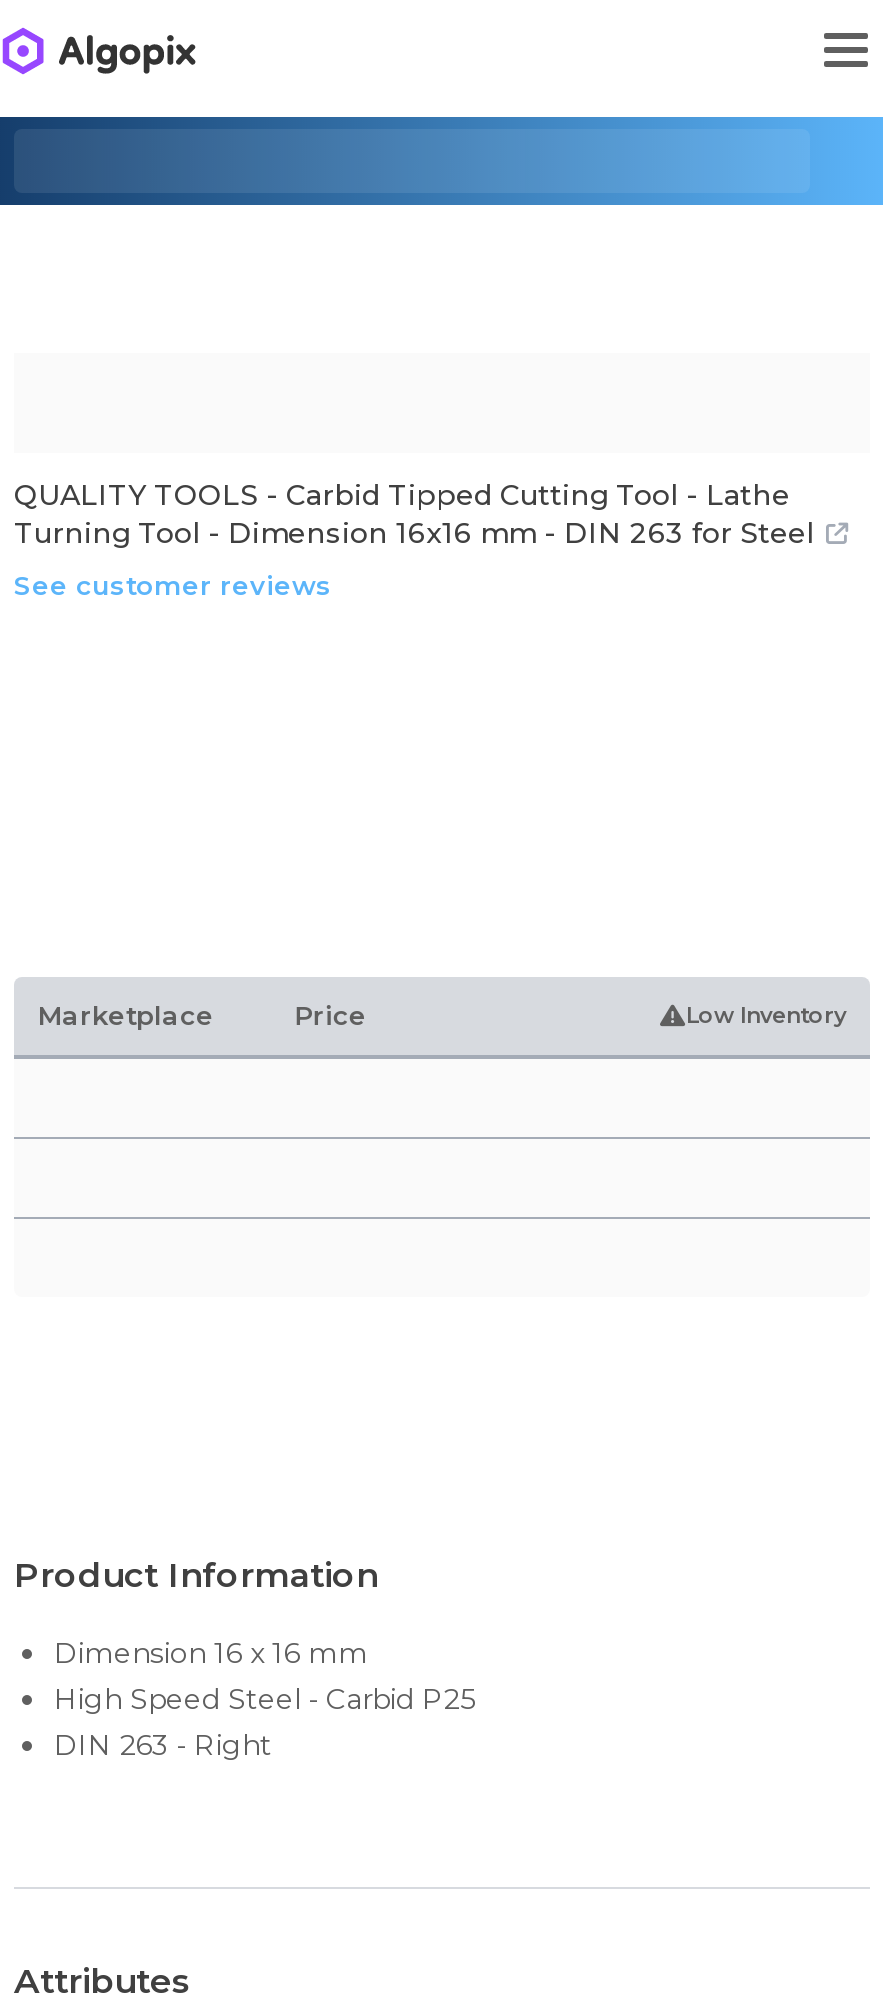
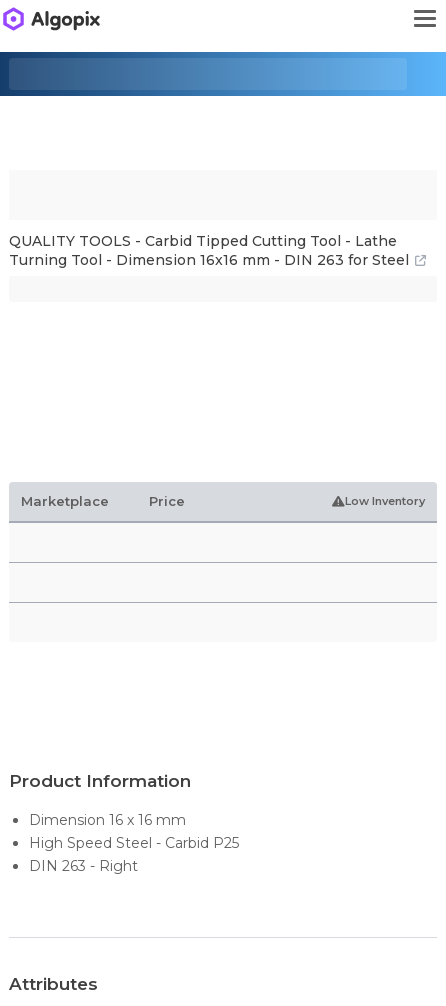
- See customer reviews
